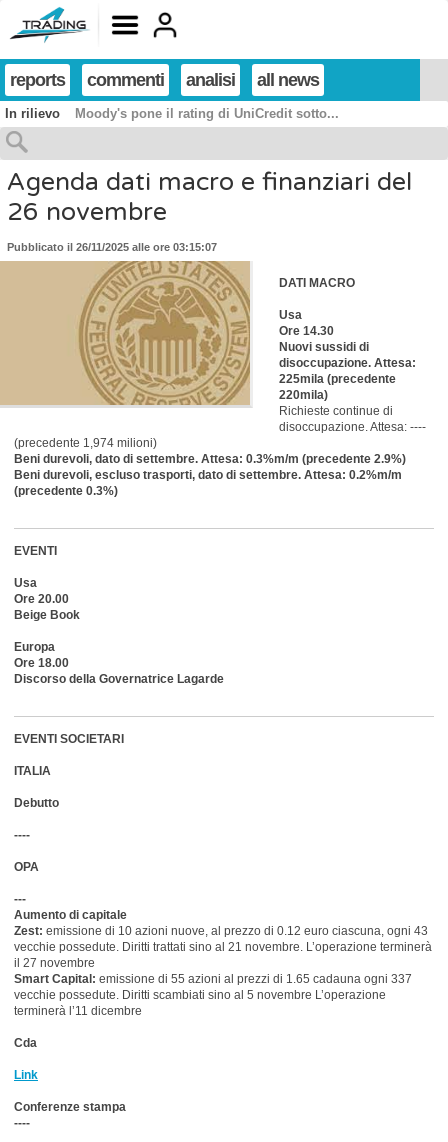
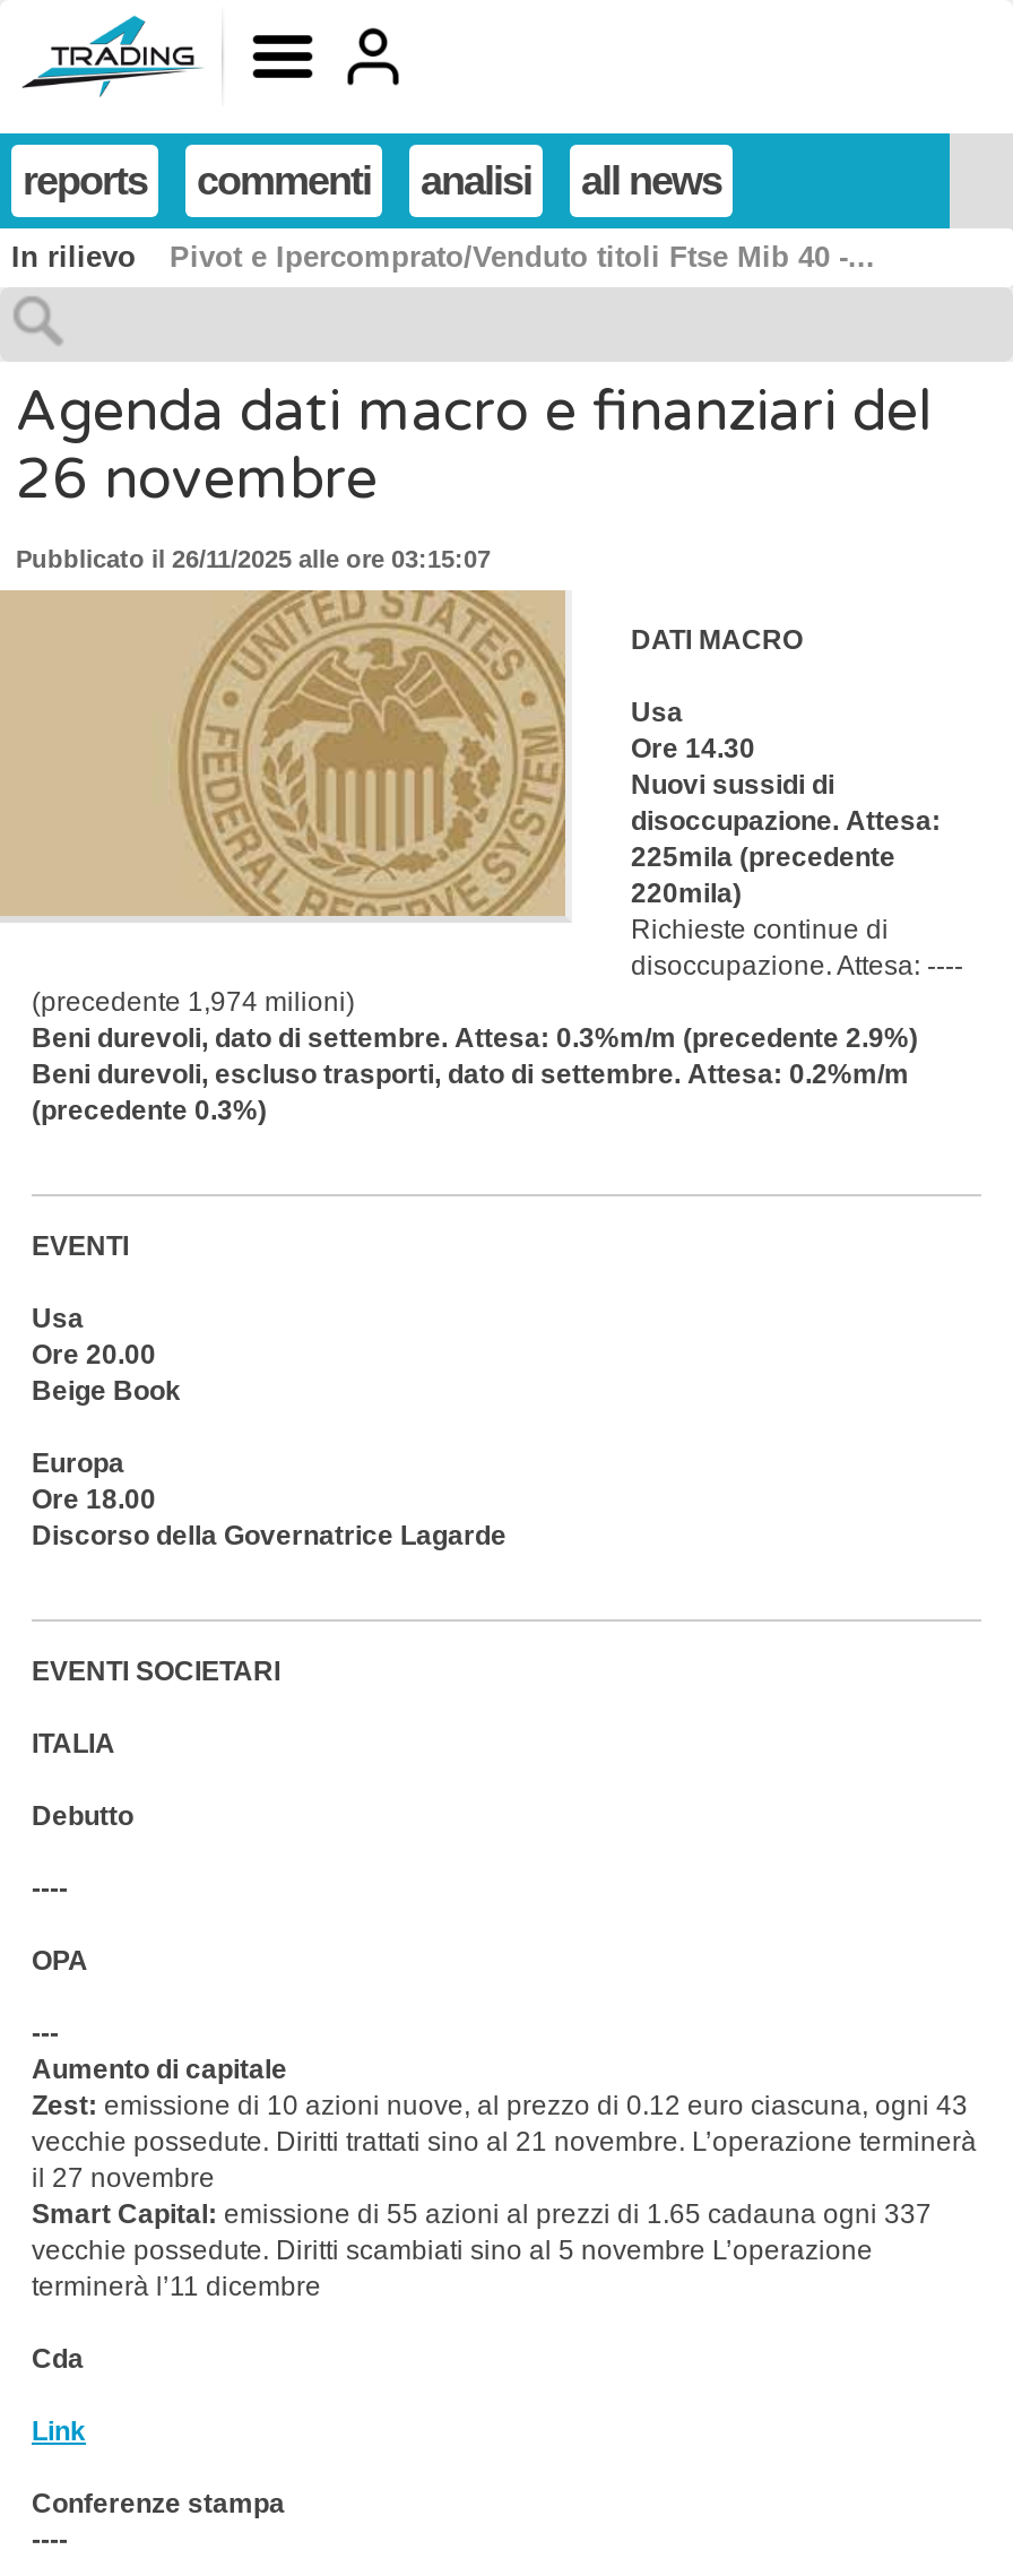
- Moody's pone il rating di UniCredit sotto...
+ Pivot e Ipercomprato/Venduto titoli Ftse Mib 40 -...
